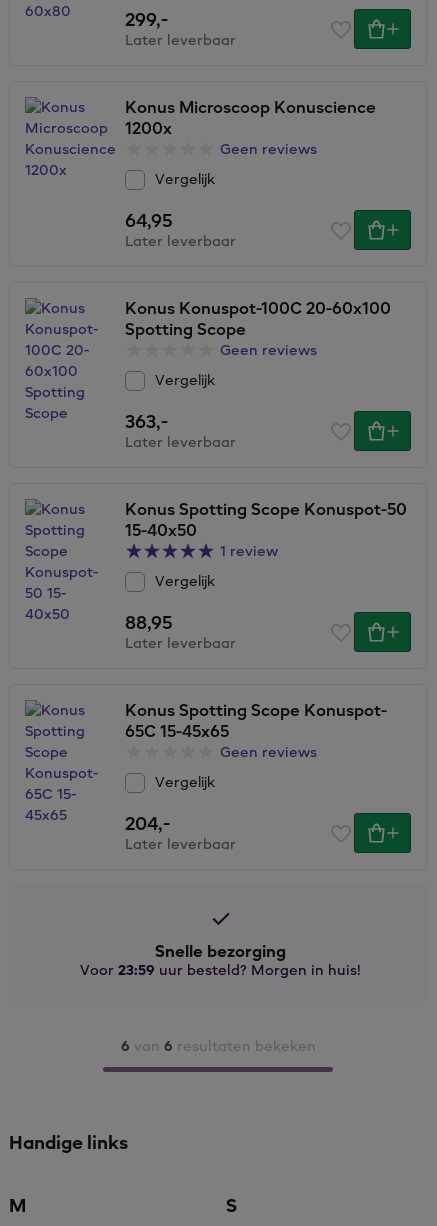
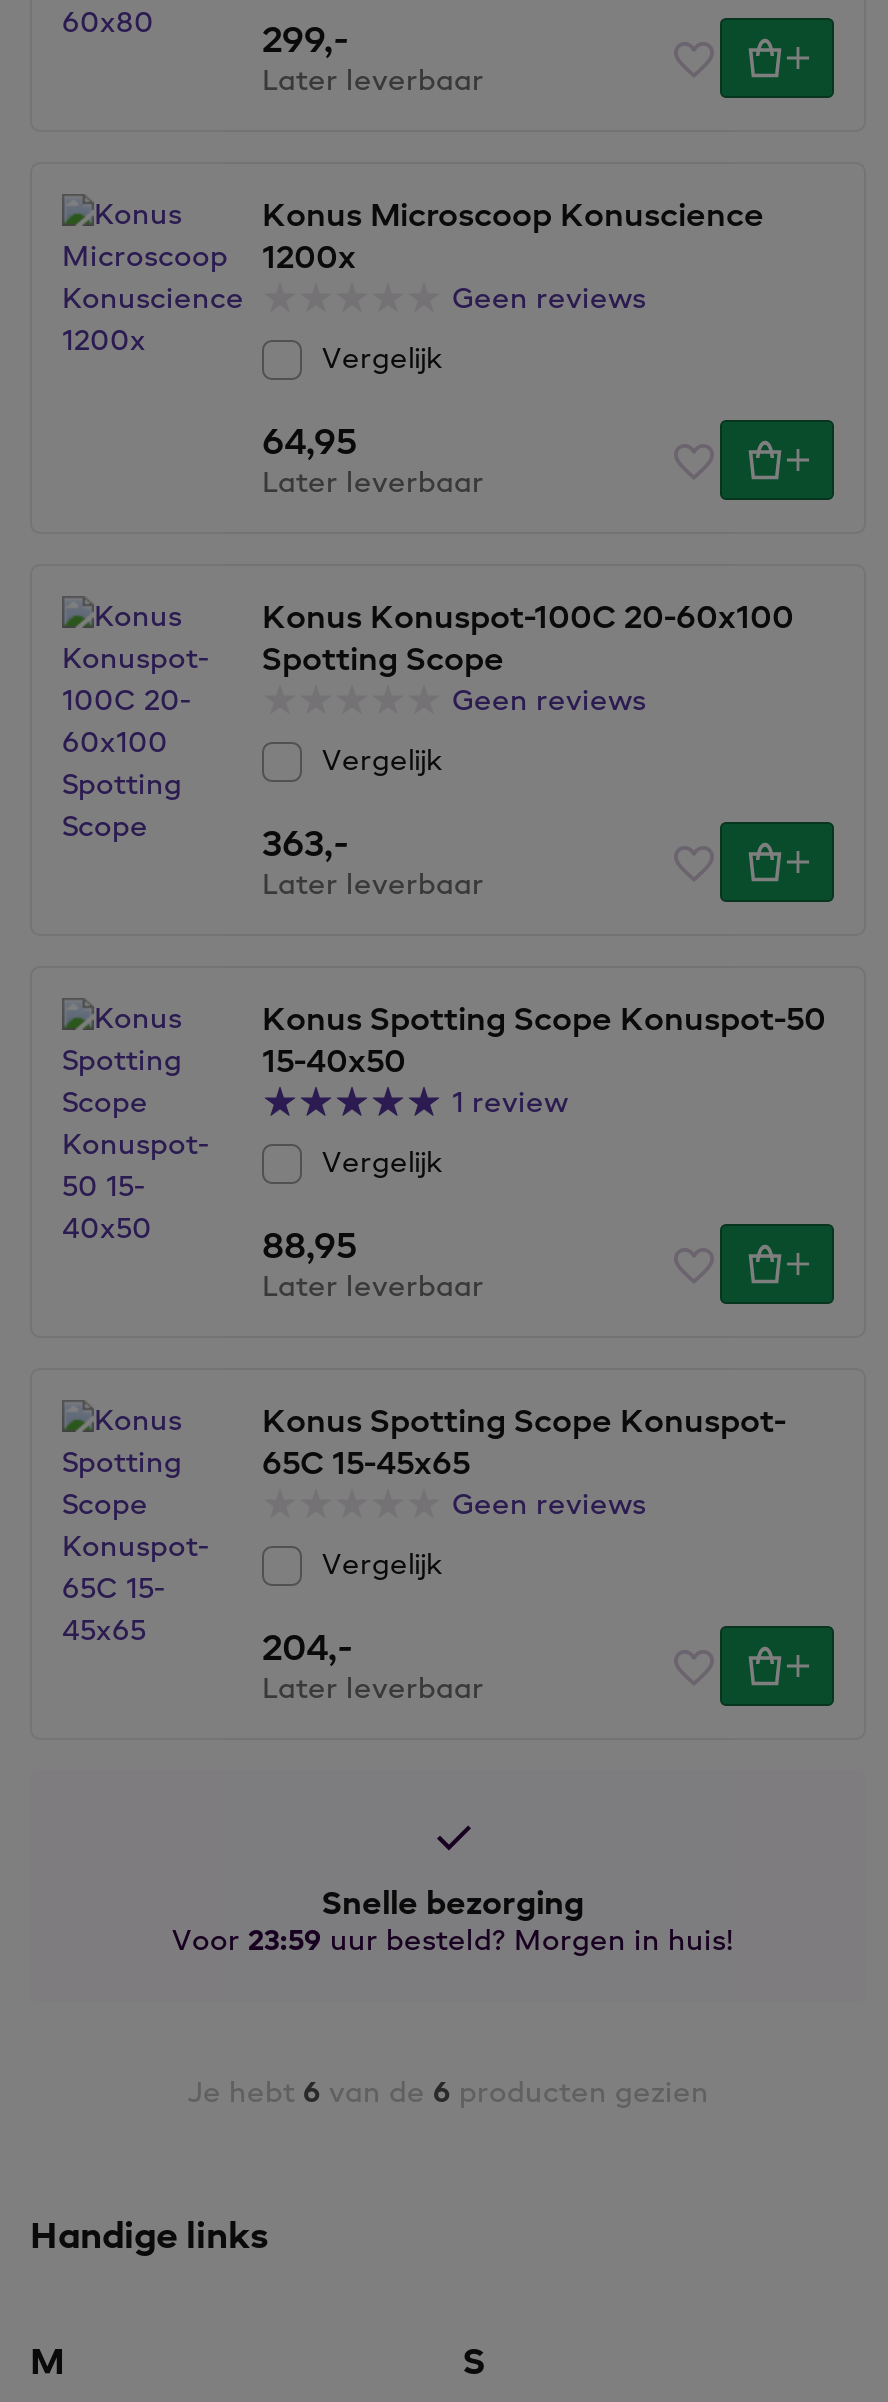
- 6 van 6 resultaten bekeken
+ Je hebt 6 van de 6 producten gezien
